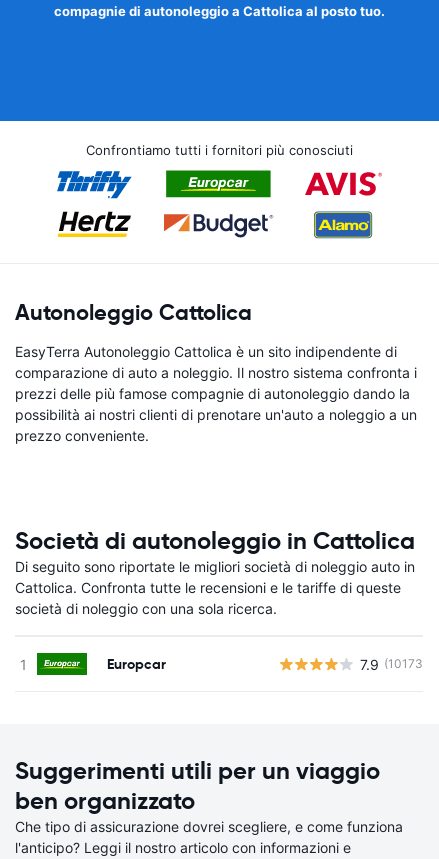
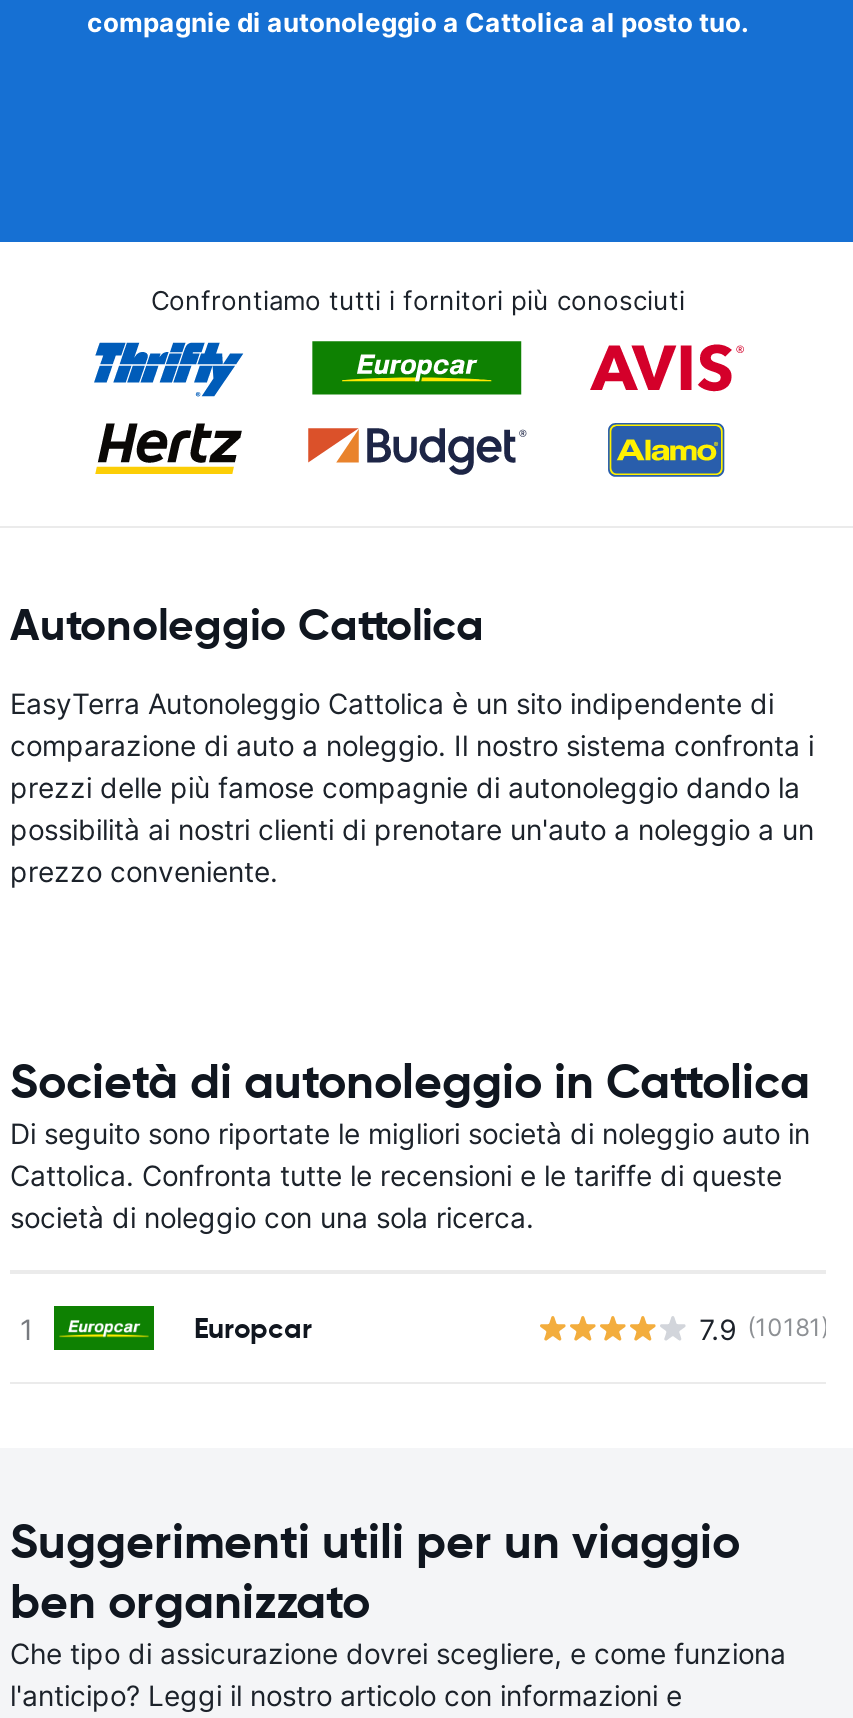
- 7.9 (10173)
+ 7.9 (10181)
